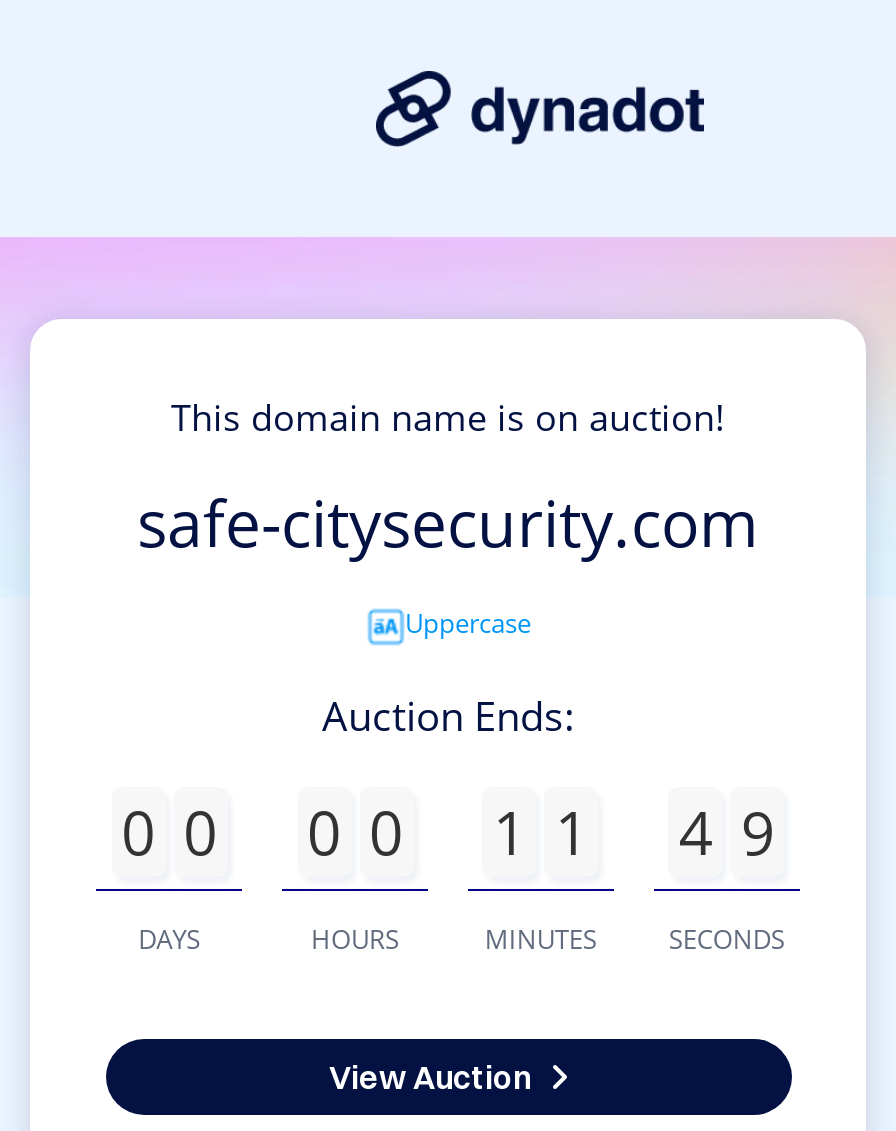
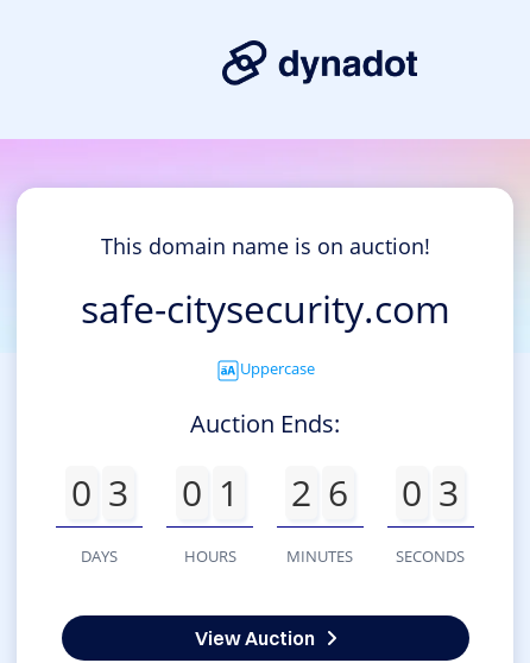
- 0 0
+ 0 3

- 0 0
+ 0 1

- 1 1
+ 2 6

- 4 9
+ 0 3
